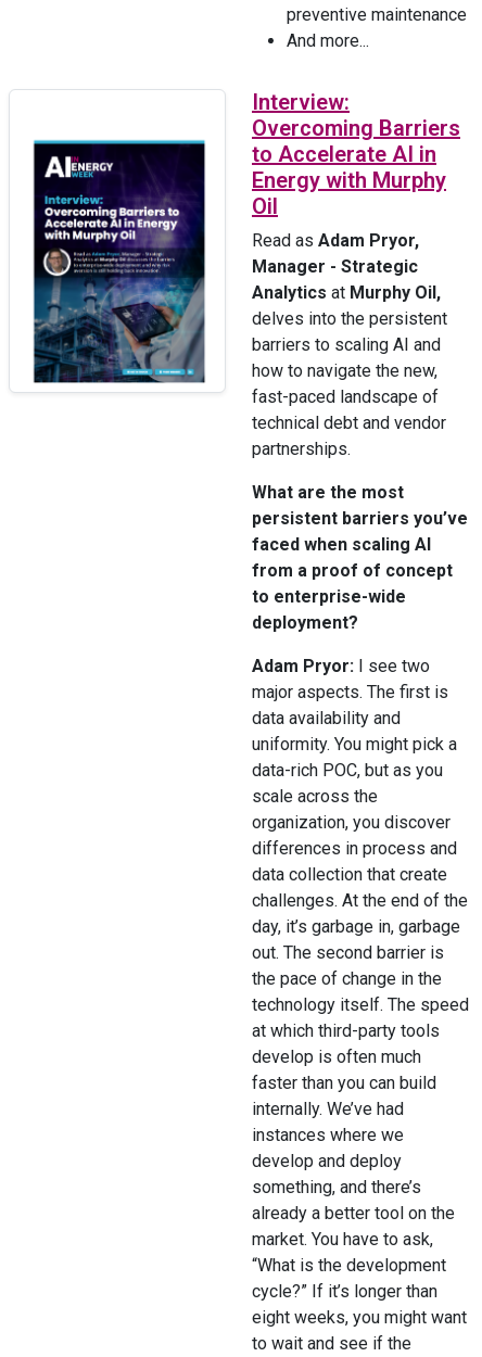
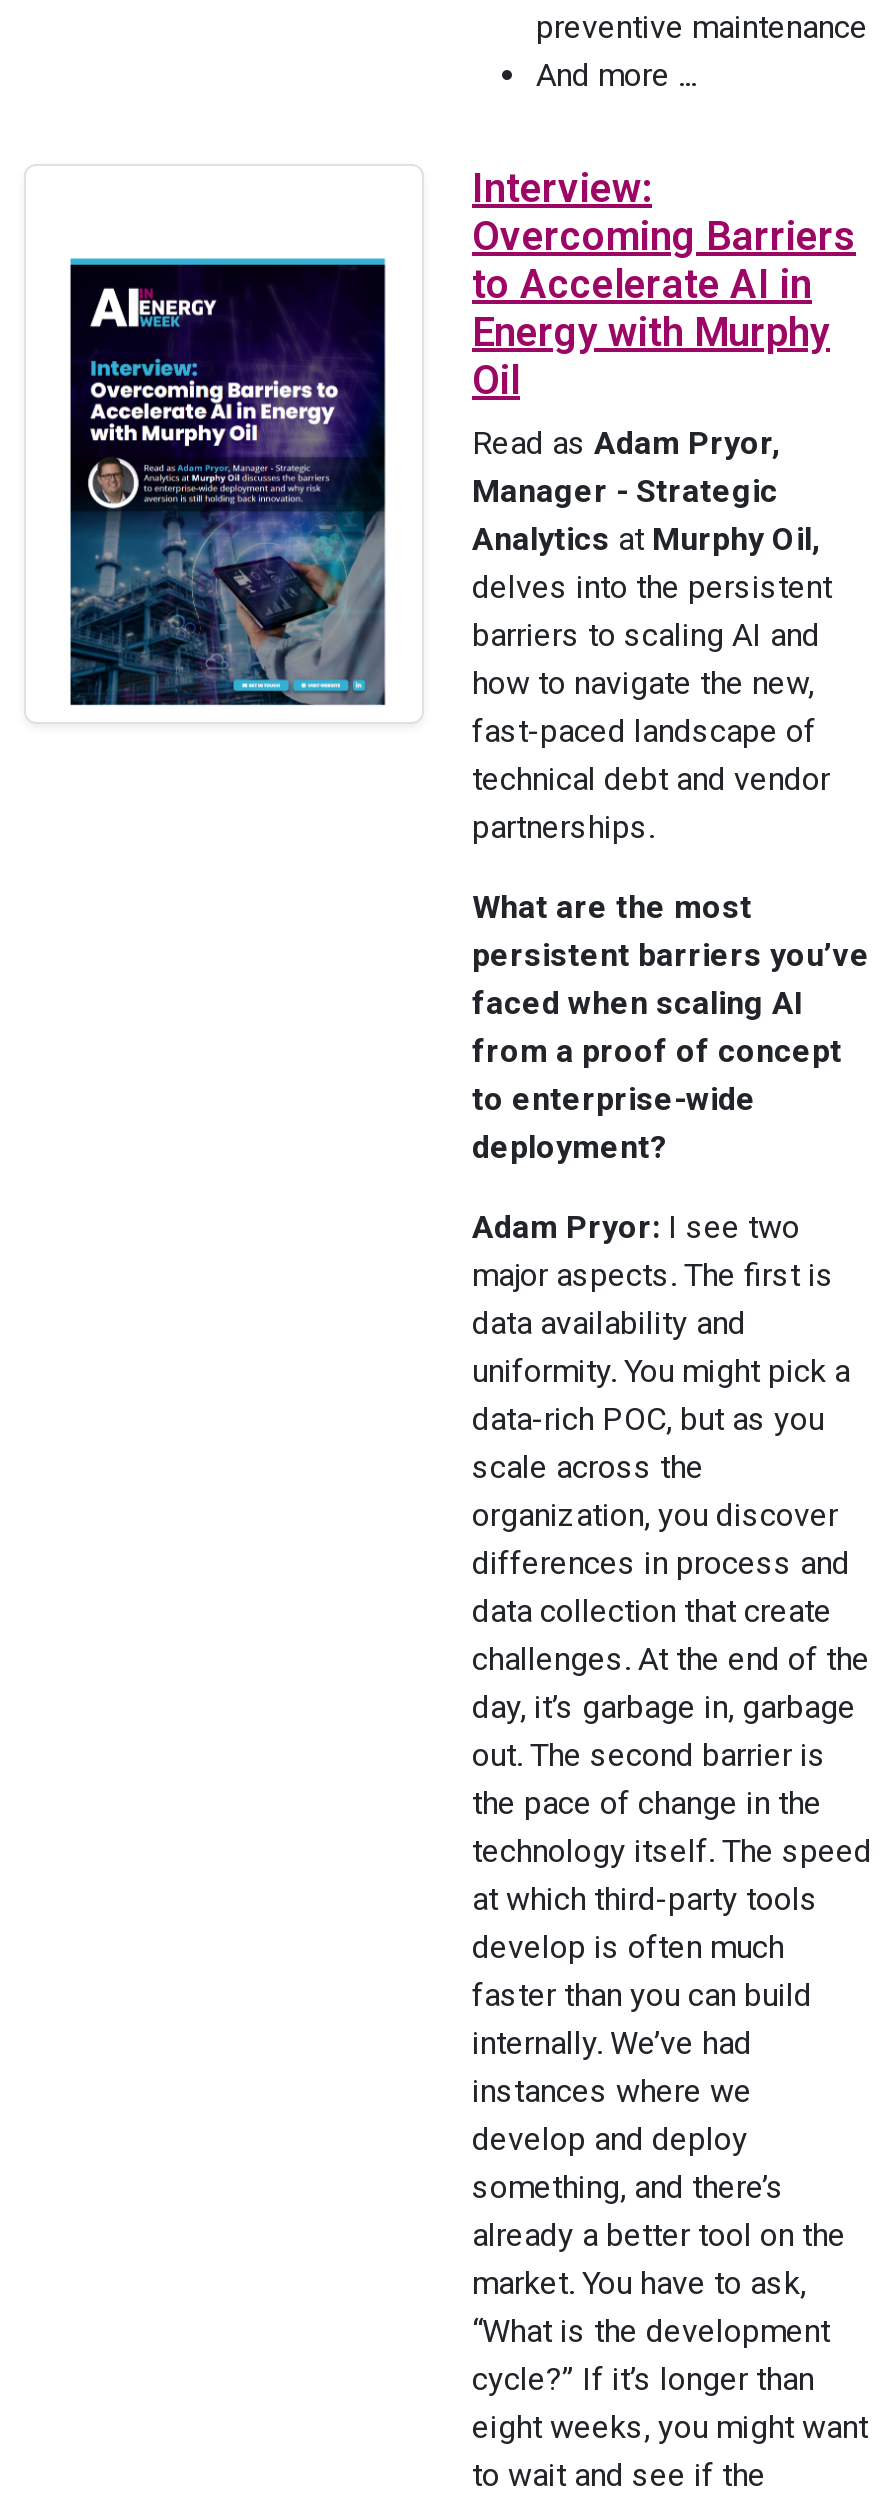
- And more...
+ And more ...
